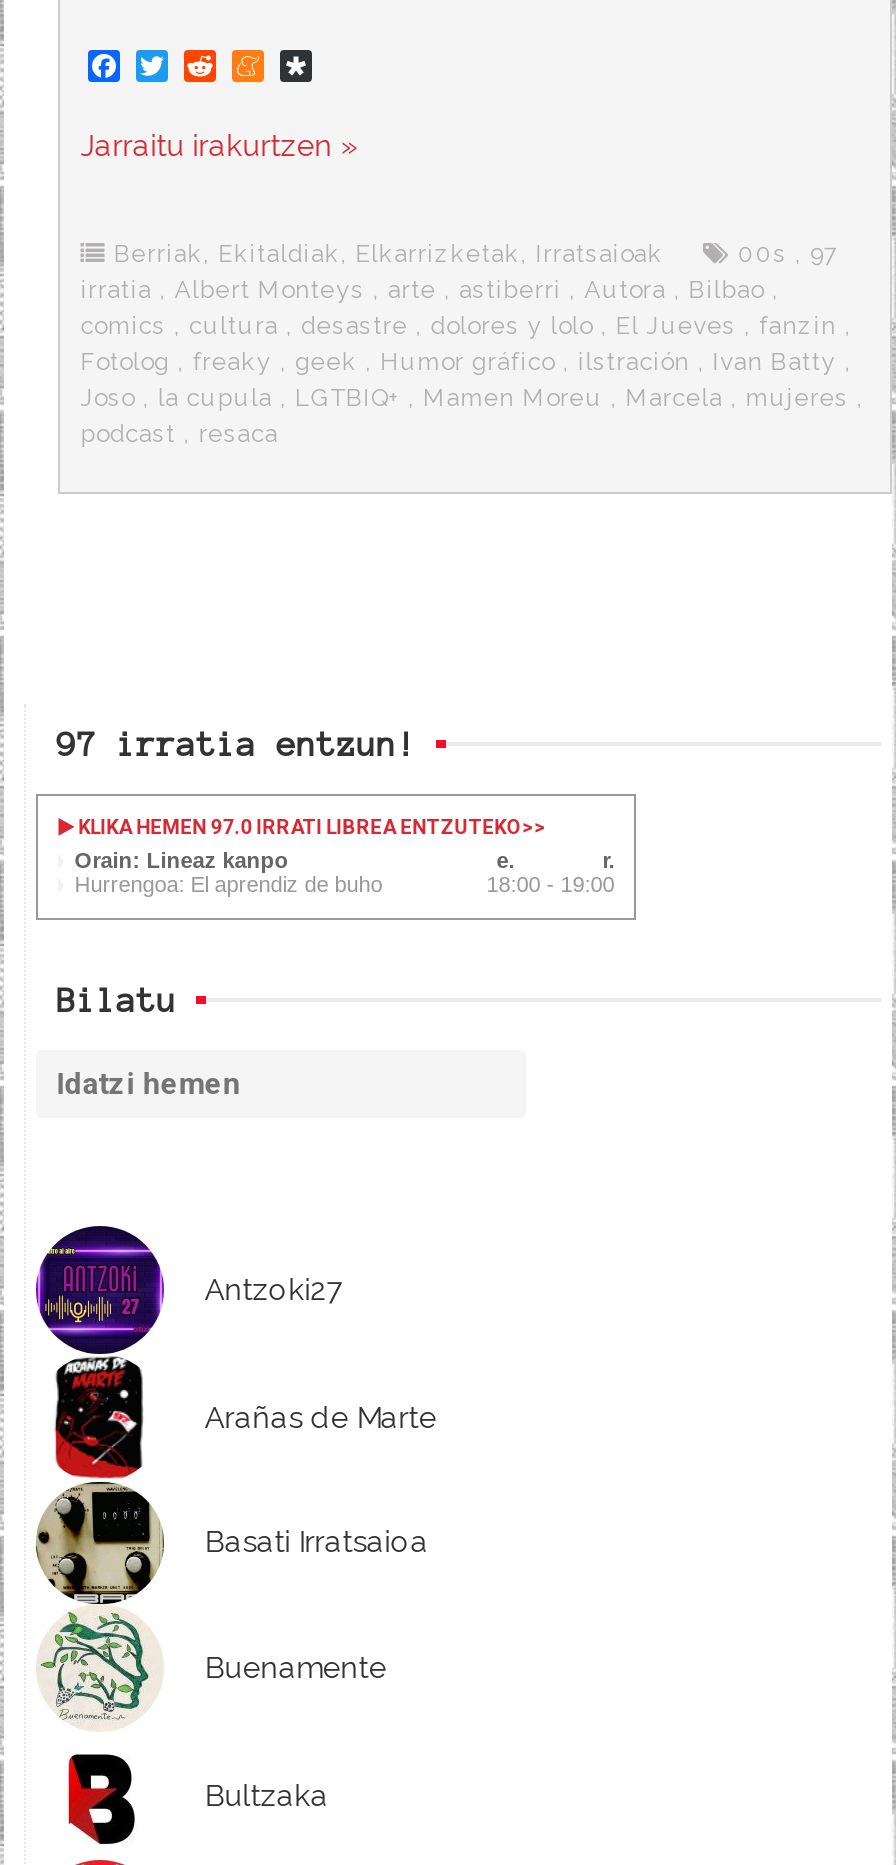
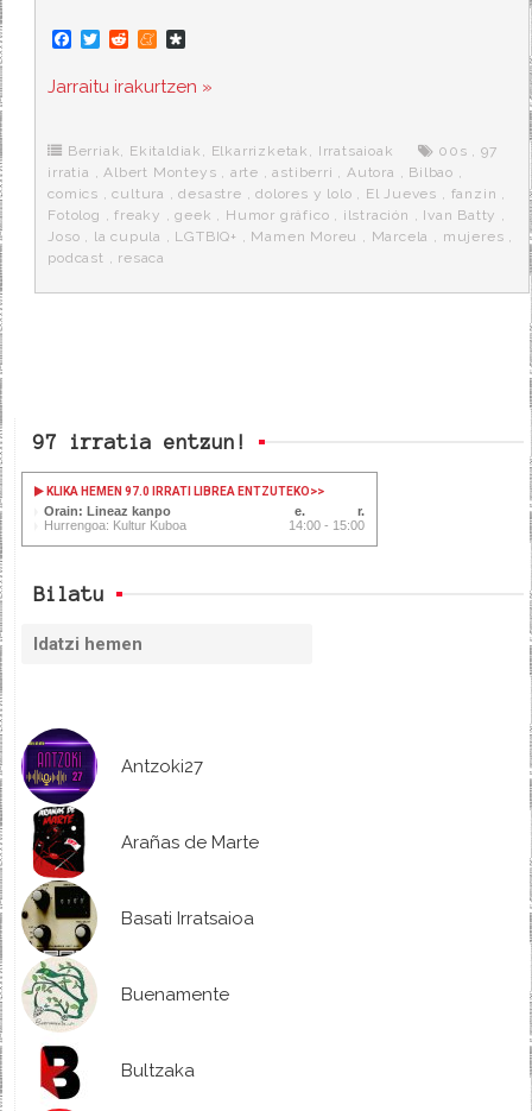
- Hurrengoa: El aprendiz de buho
- 18:00 - 19:00
+ Hurrengoa: Kultur Kuboa
+ 14:00 - 15:00
